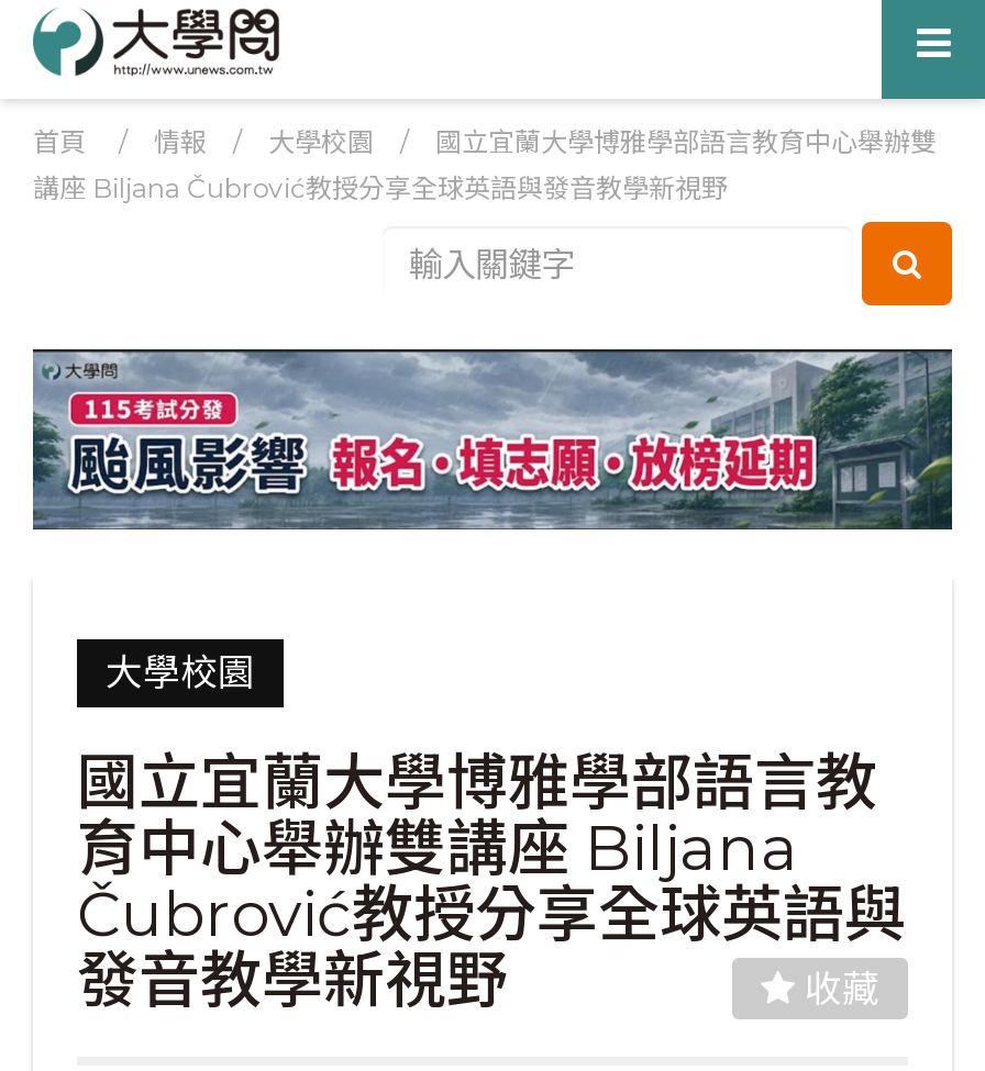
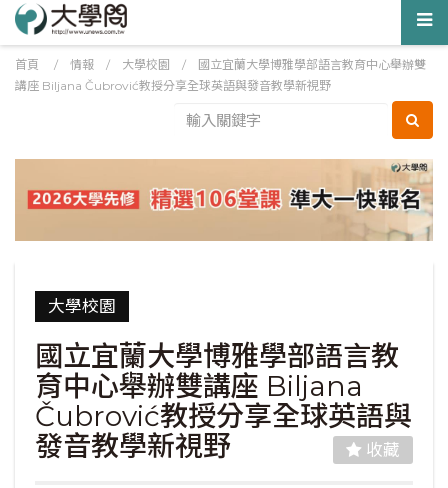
- [image]
+ [image]
